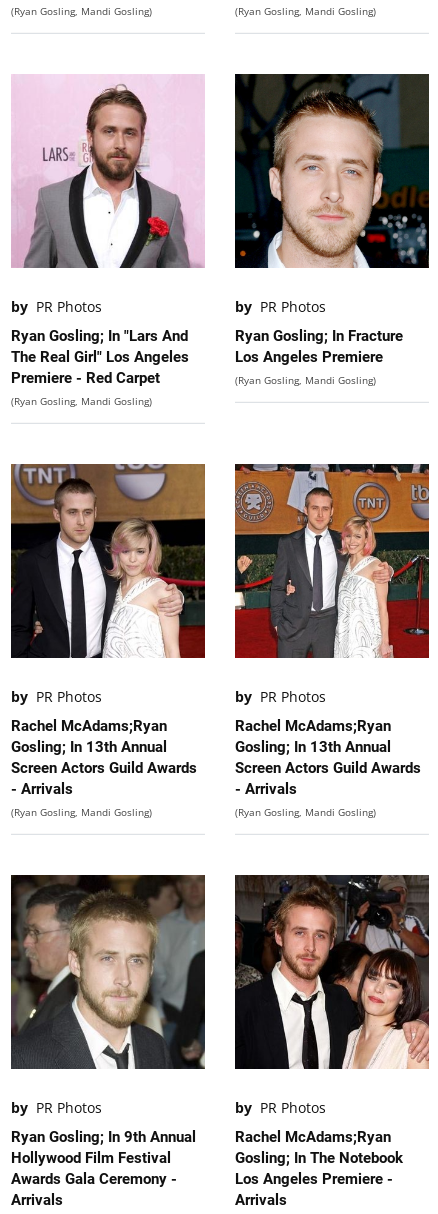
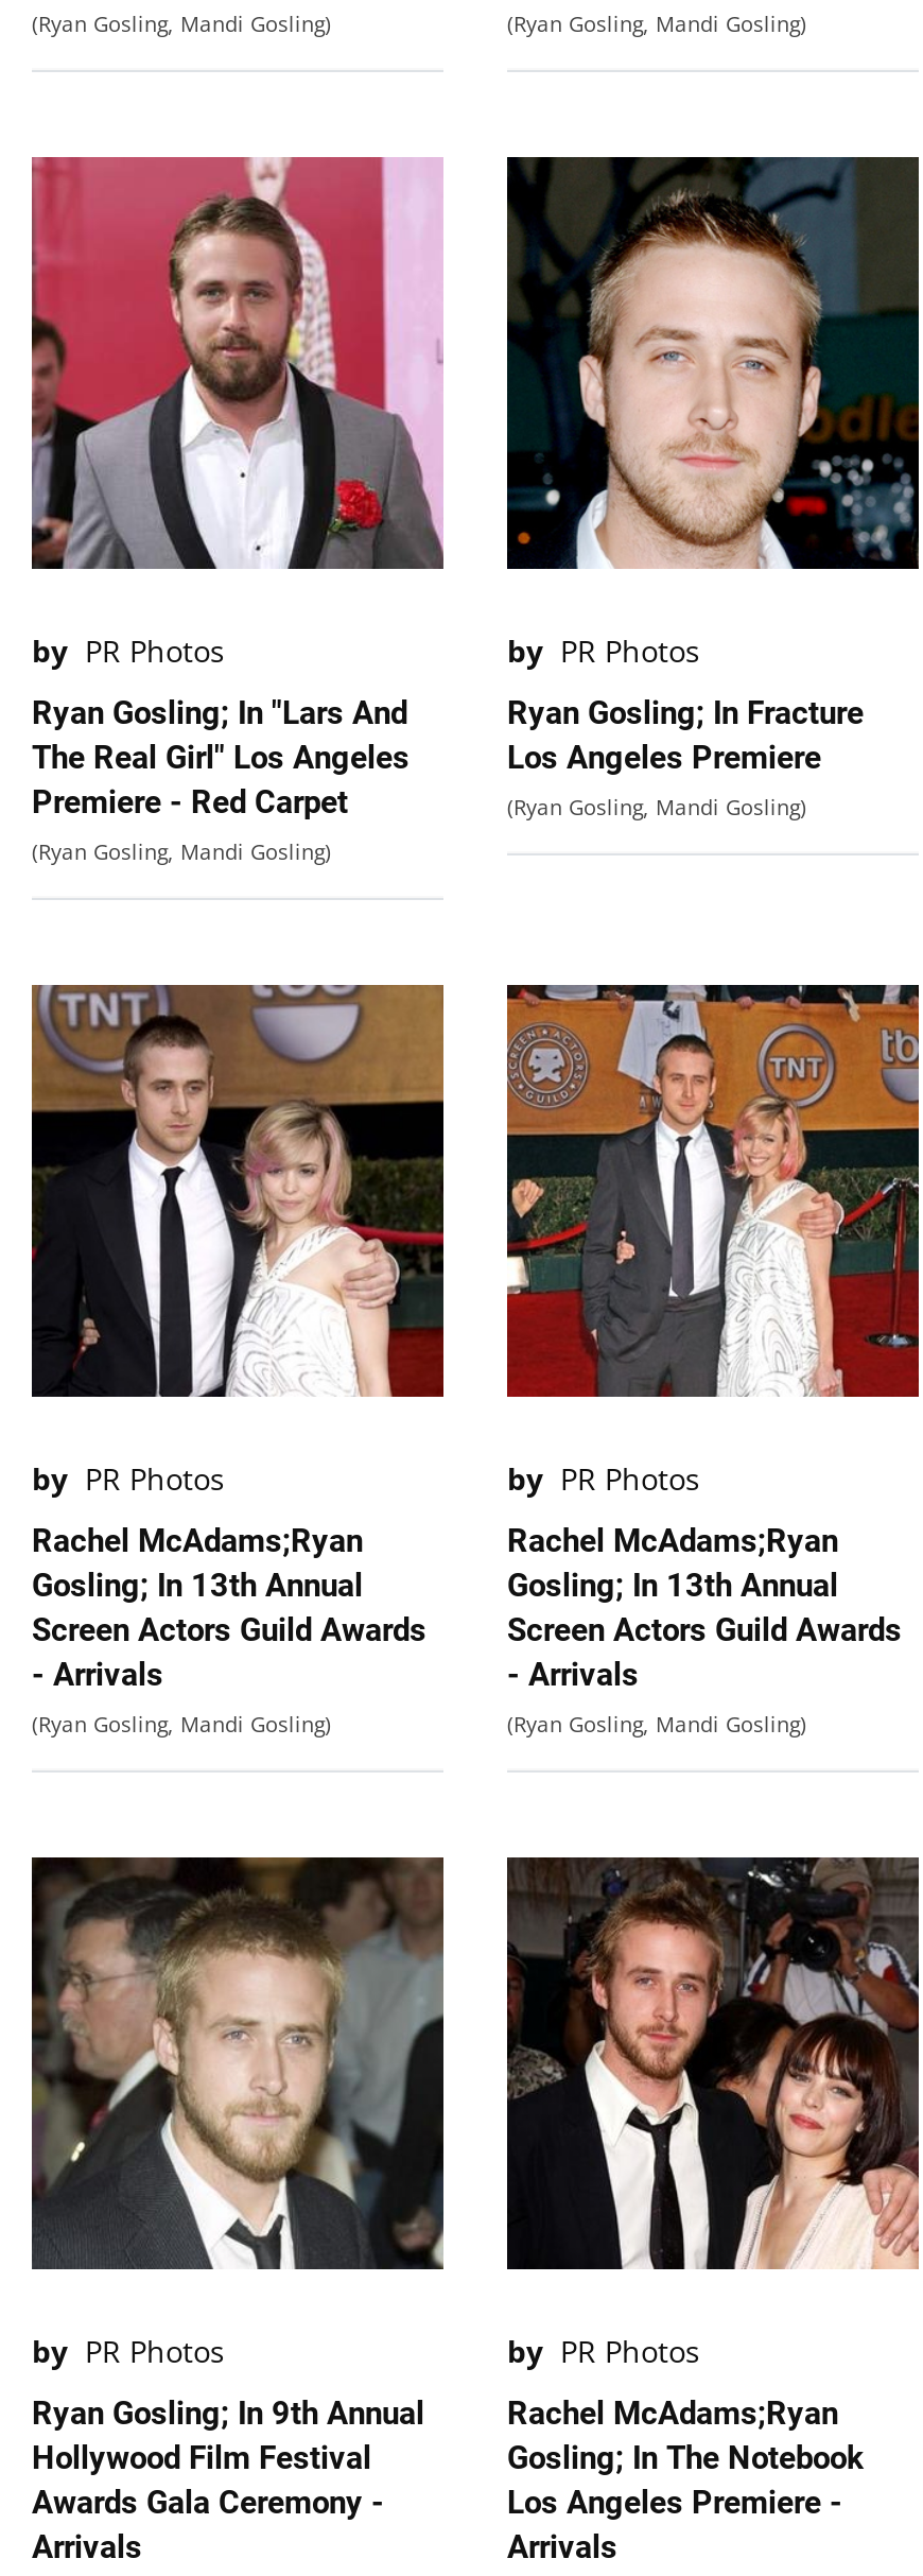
- [image]
+ [image]
